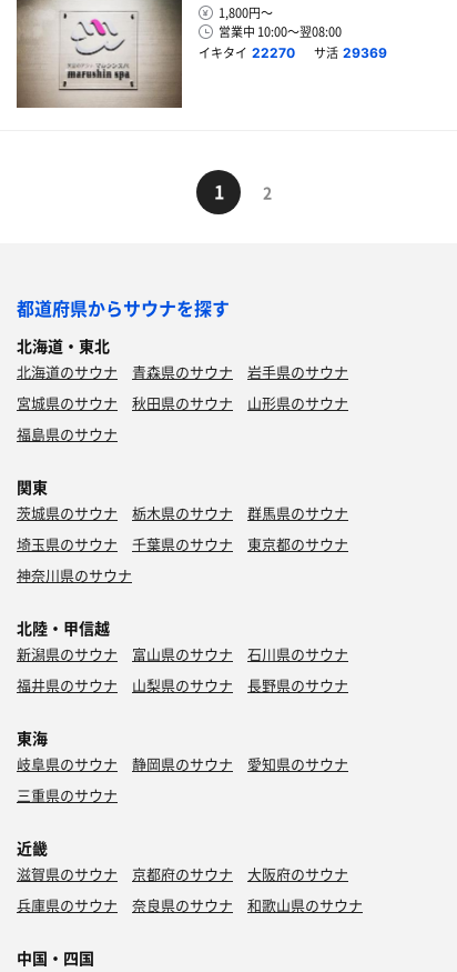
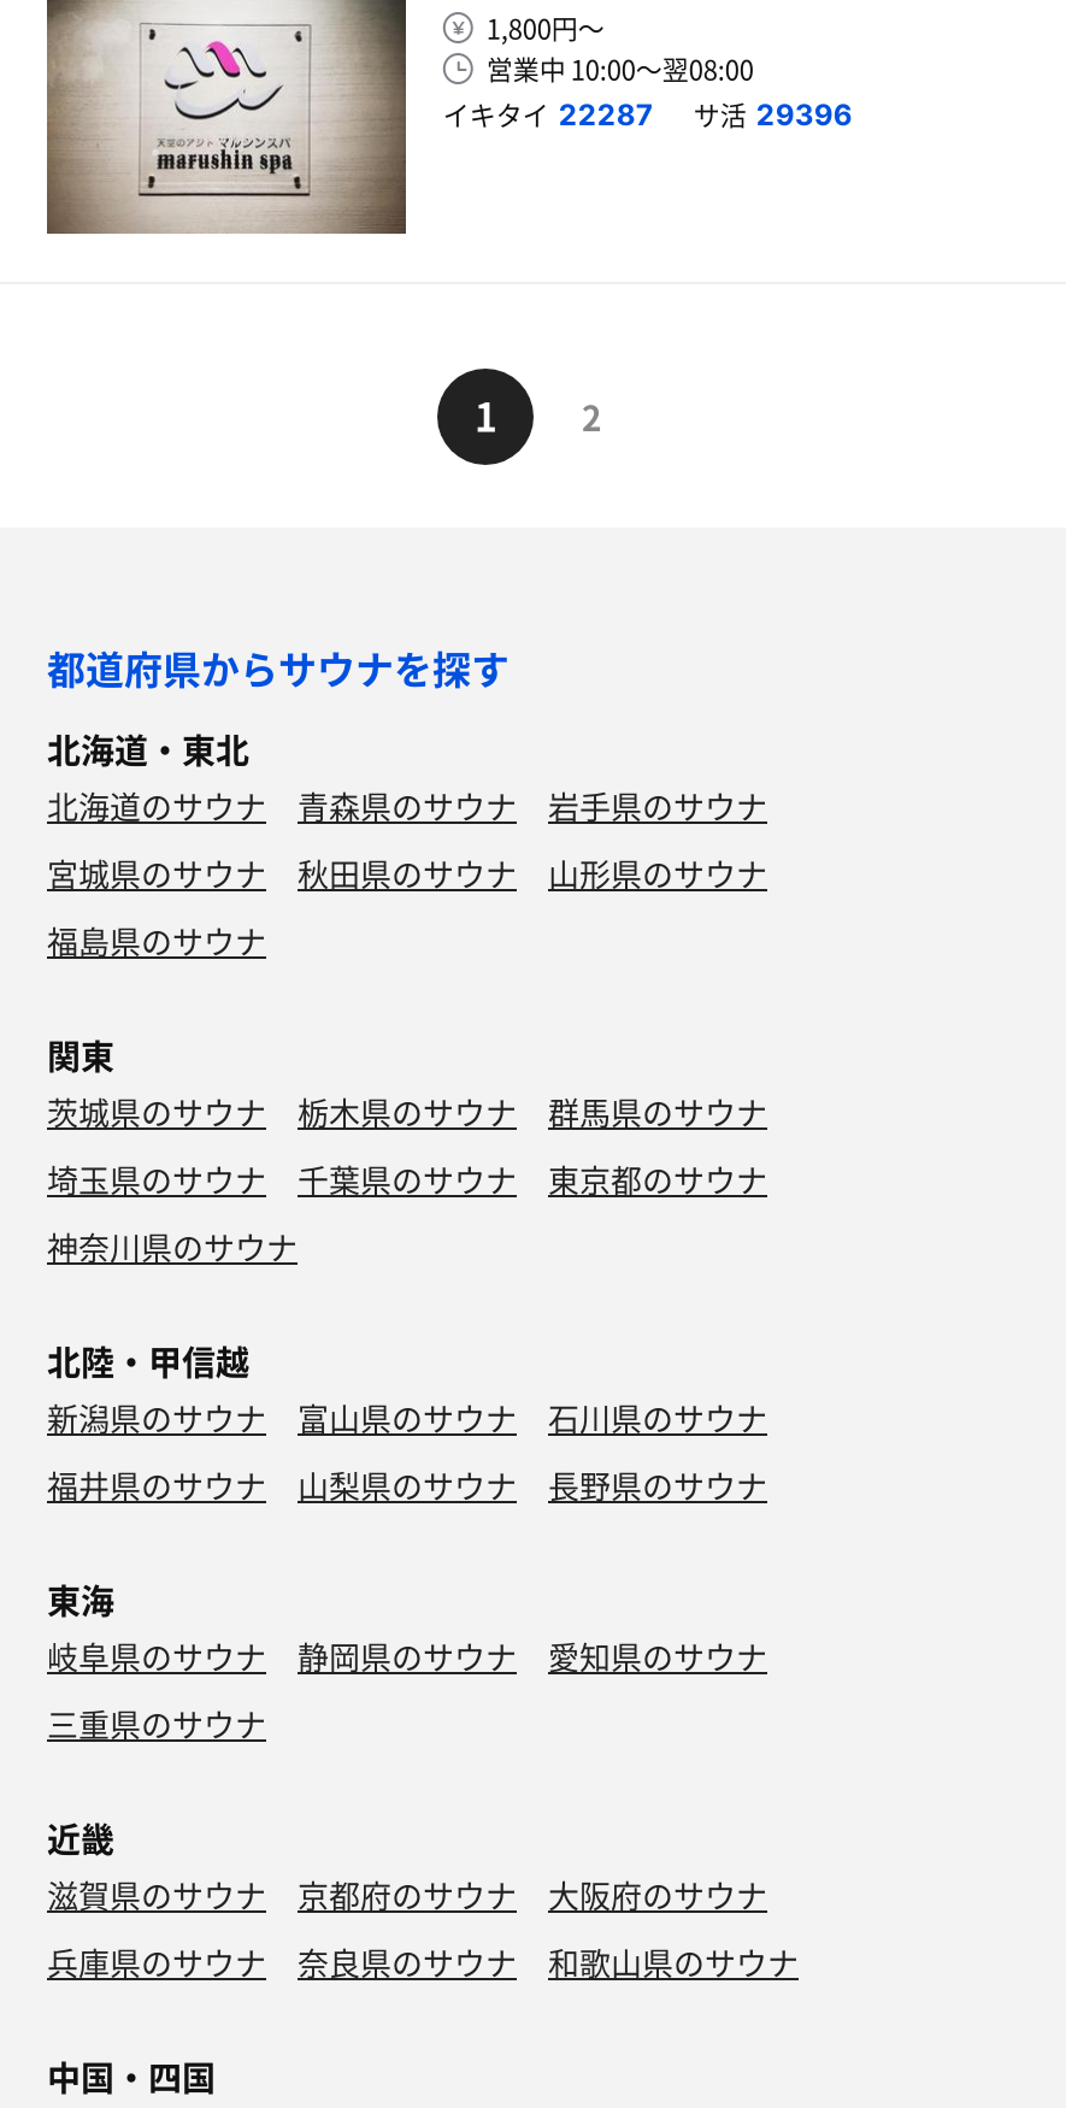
- イキタイ 22270
+ イキタイ 22287

- サ活 29369
+ サ活 29396
